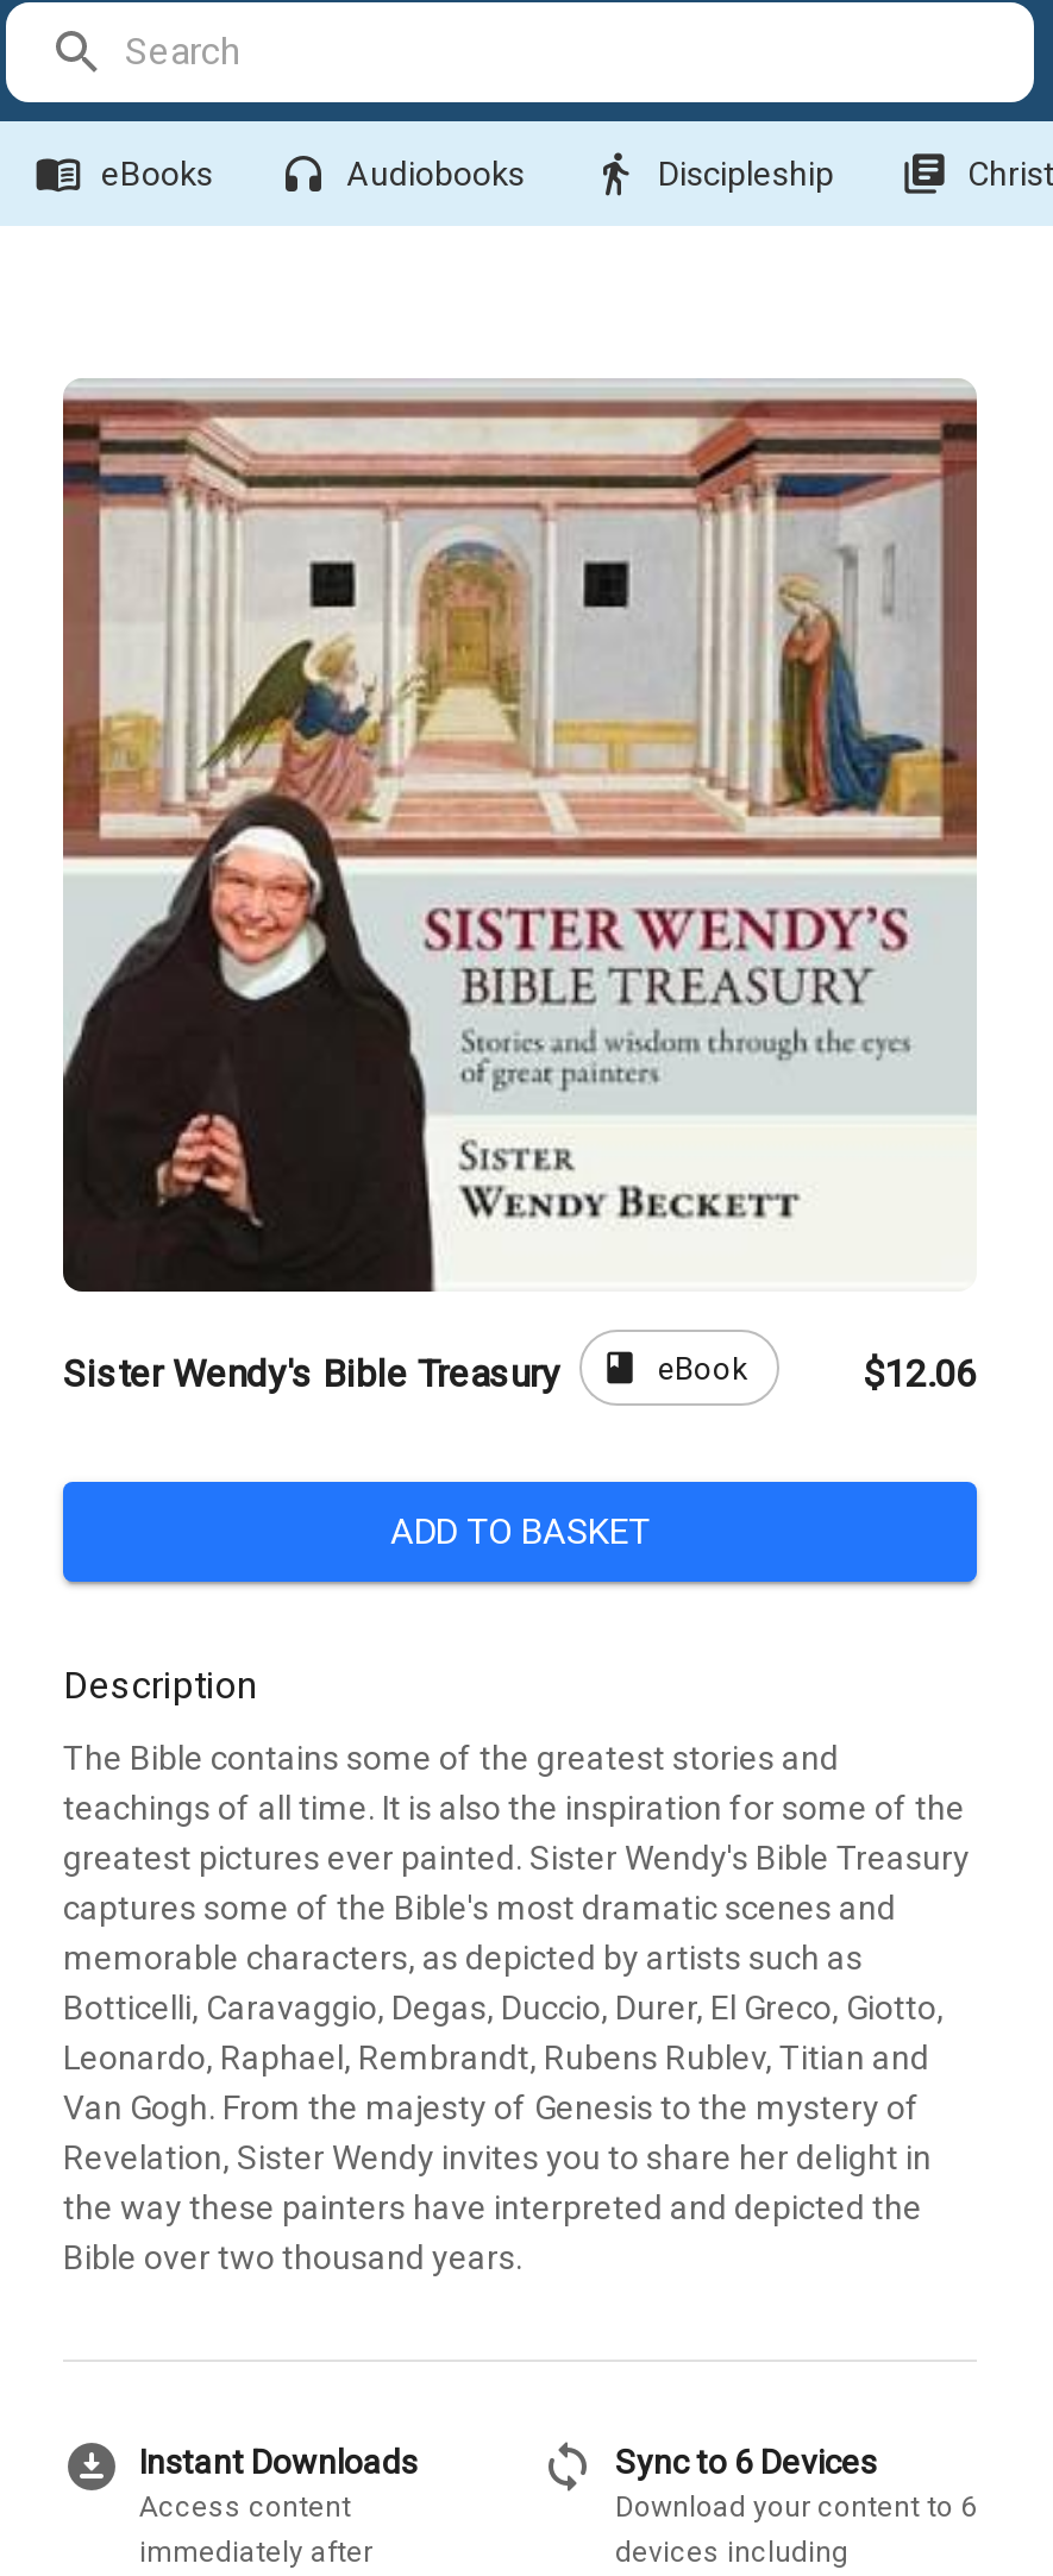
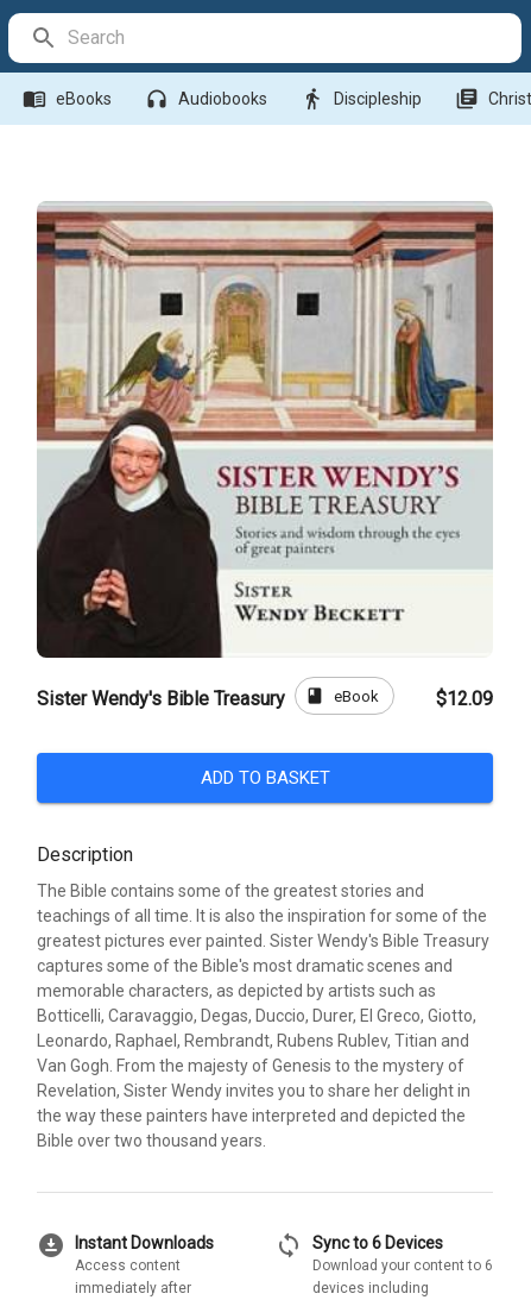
- $12.06
+ $12.09
